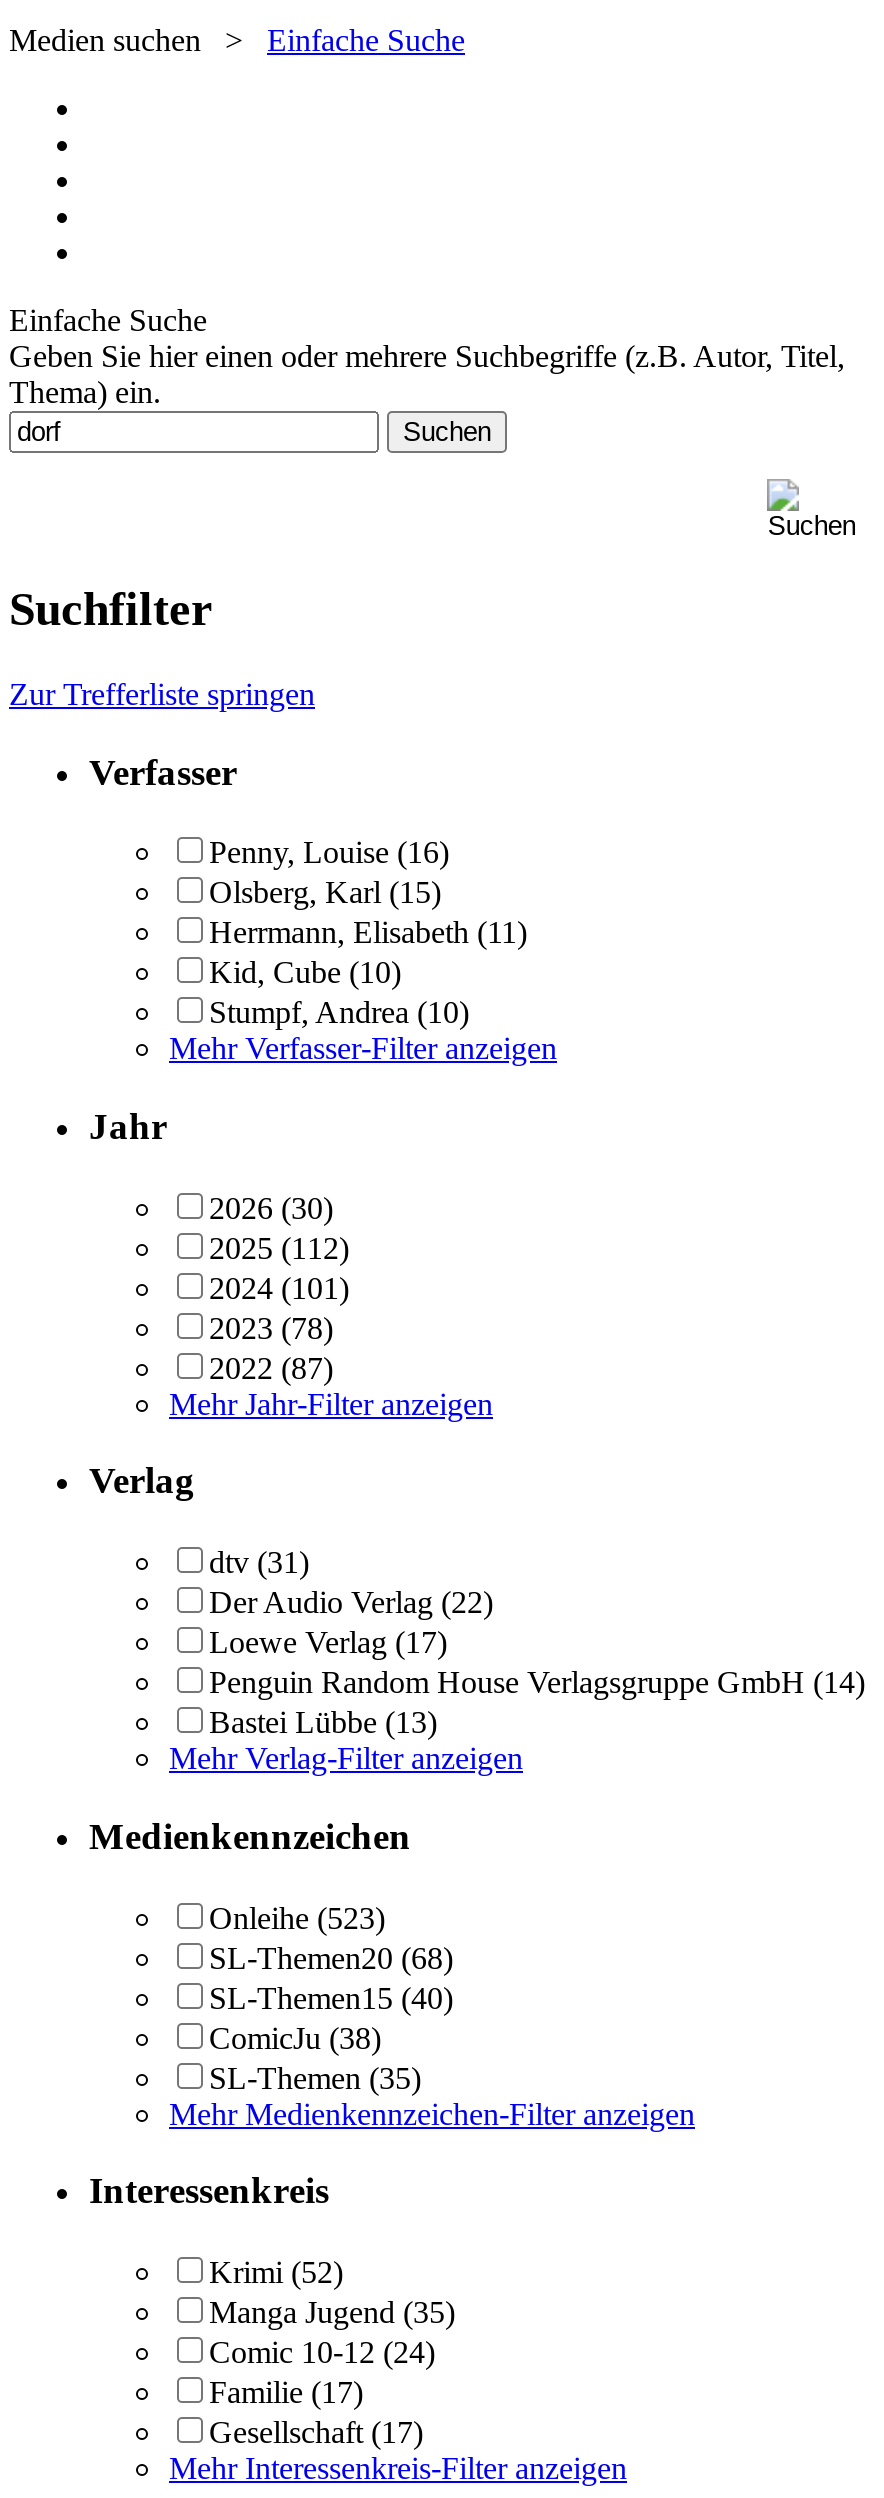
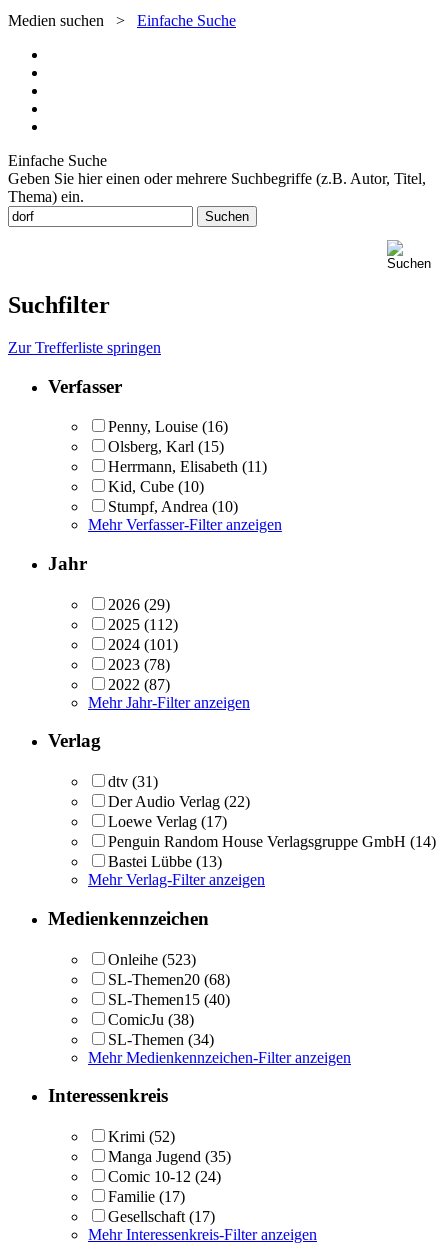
- 2026 (30)
+ 2026 (29)

- SL-Themen (35)
+ SL-Themen (34)
